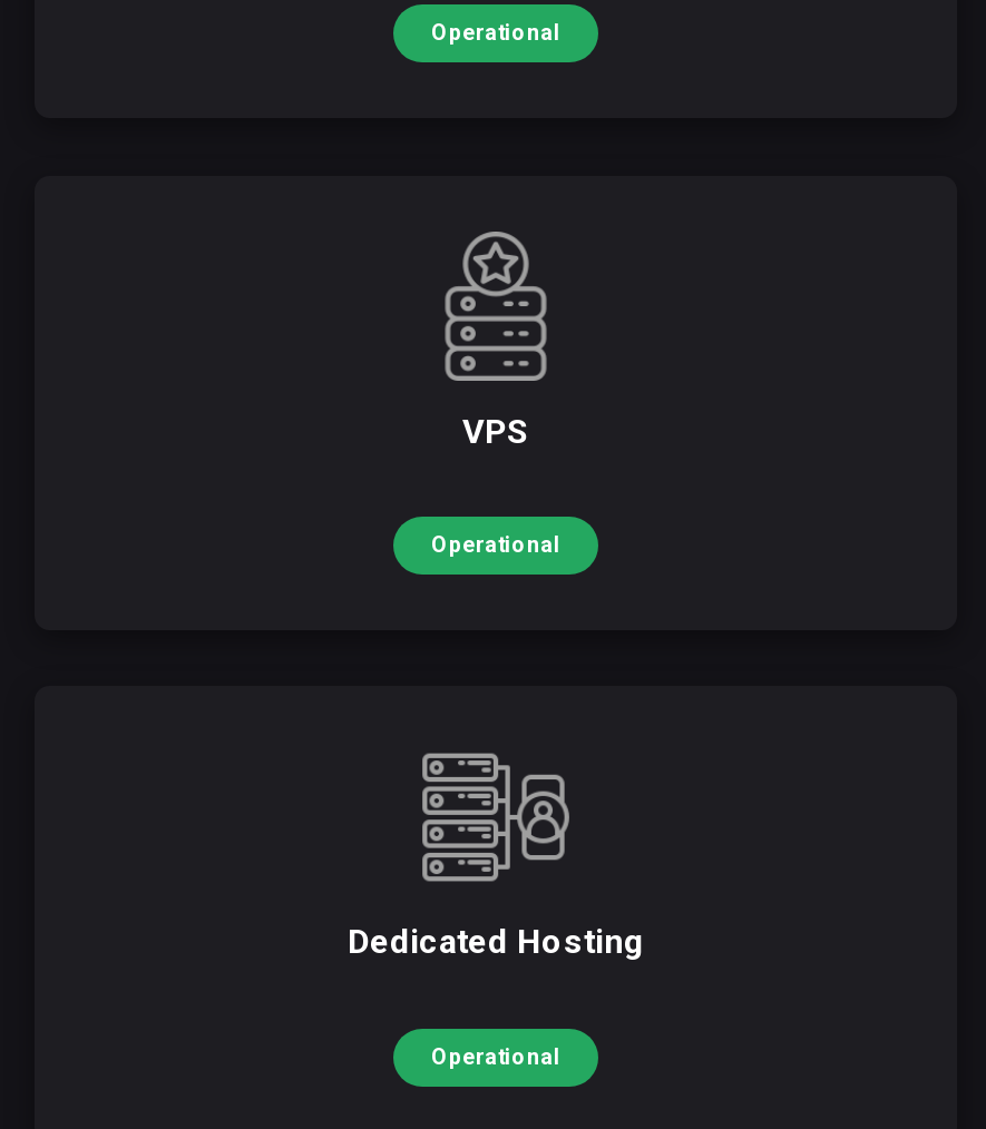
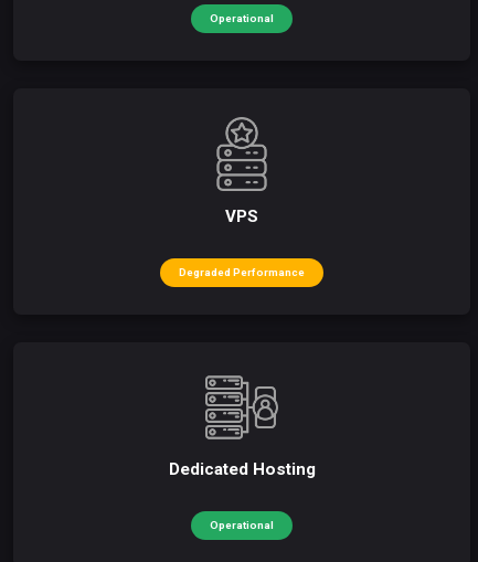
- Operational
+ Degraded Performance
